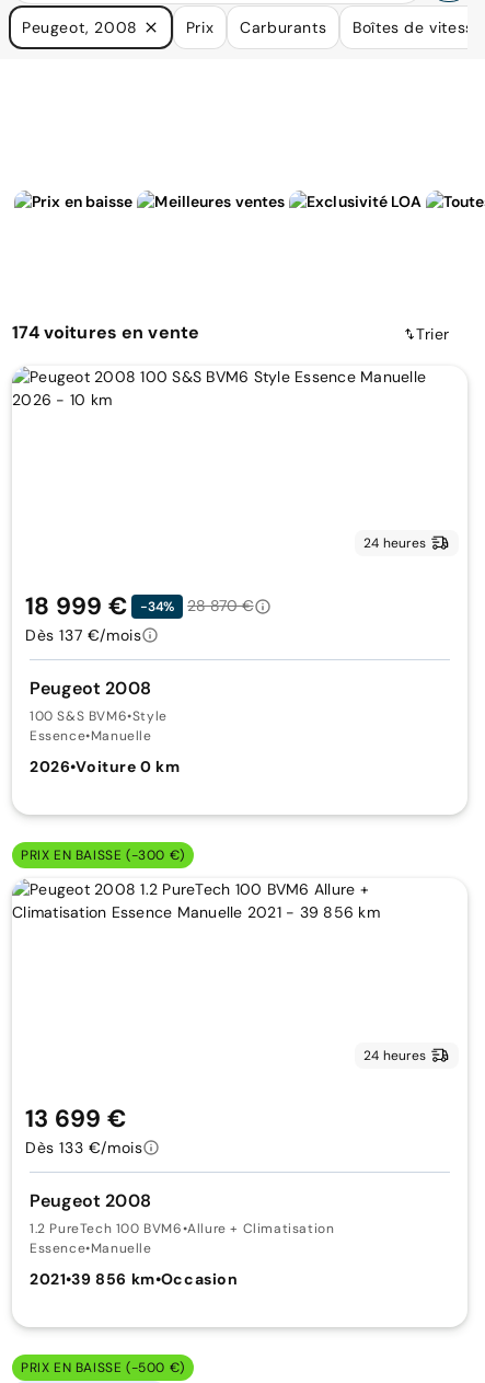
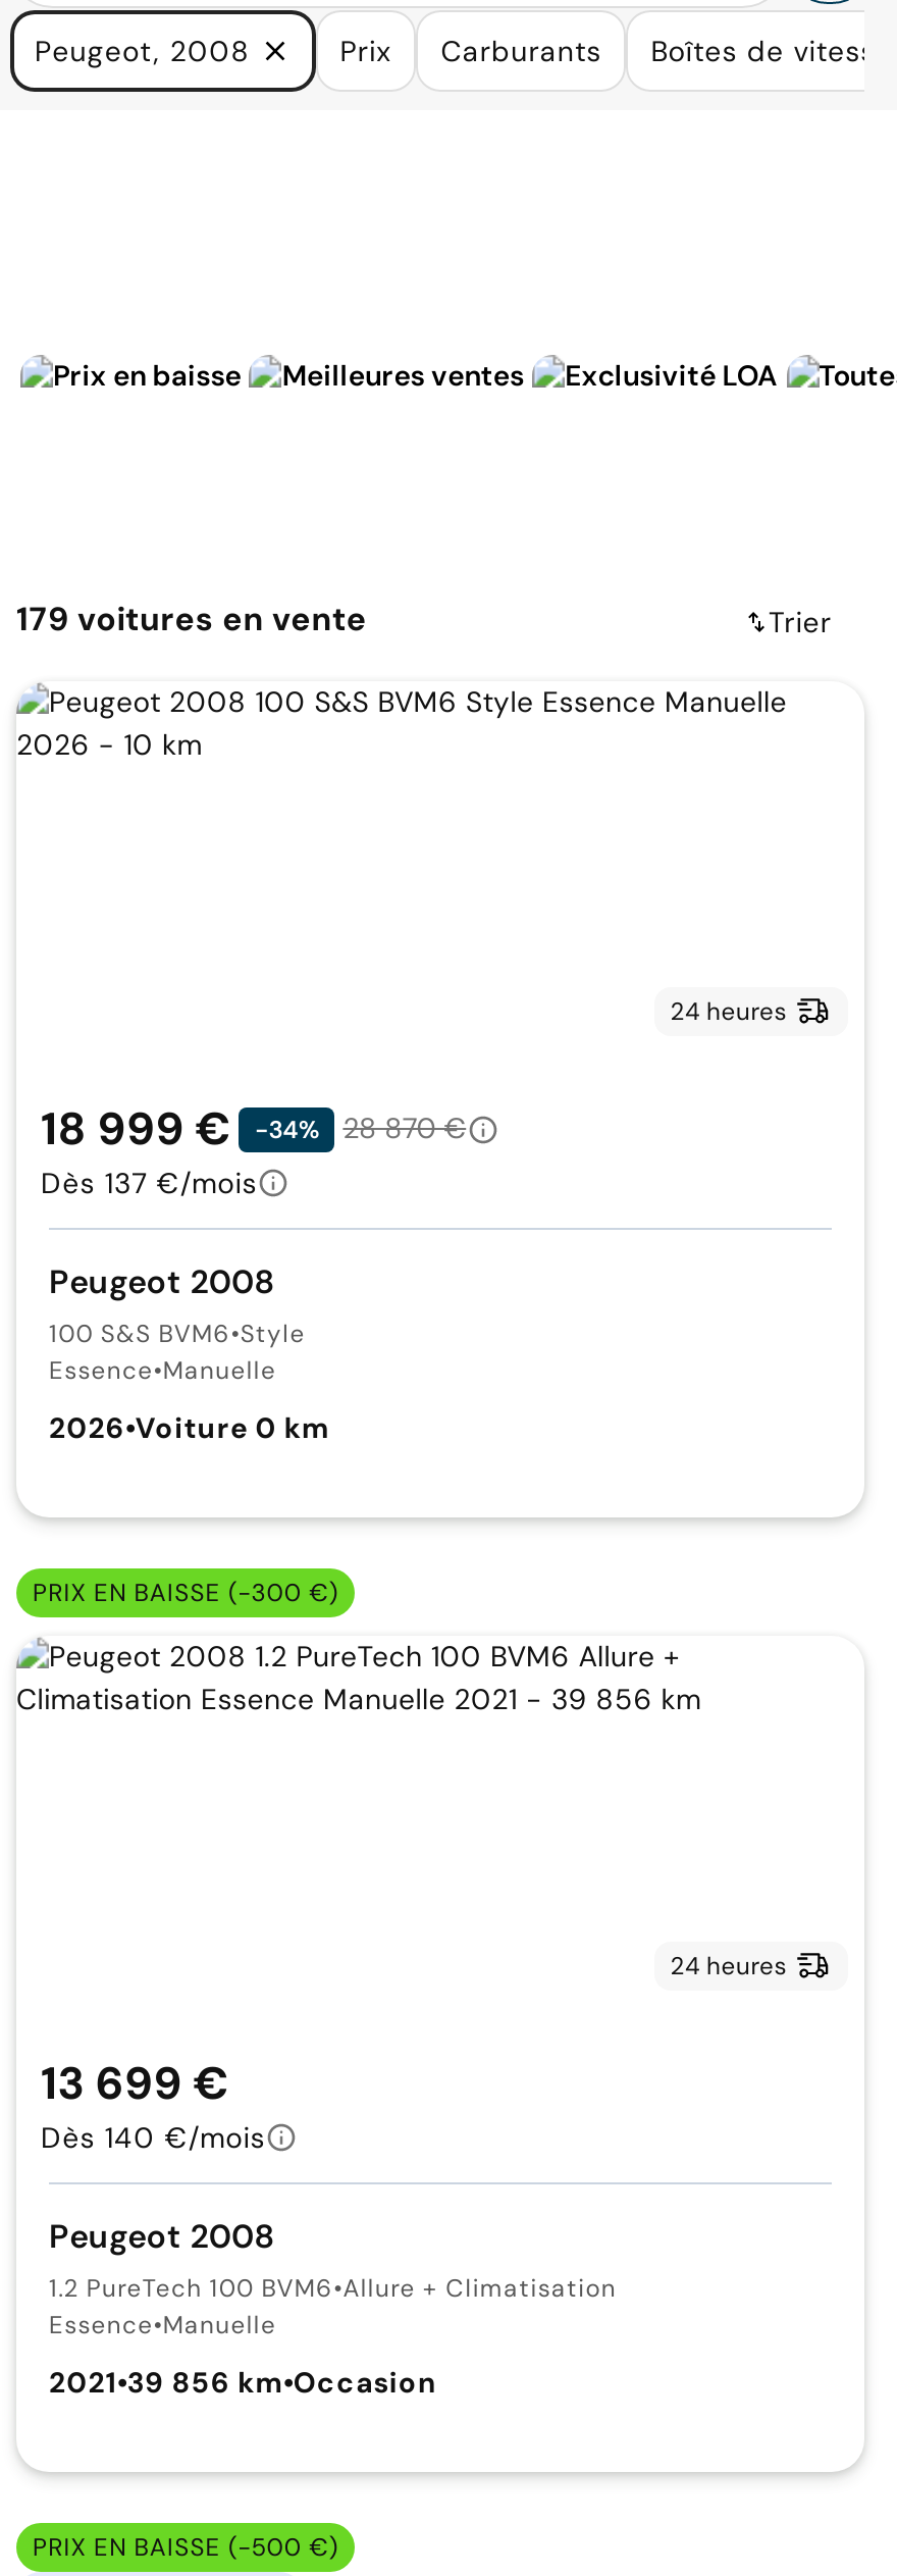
- 174 voitures en vente
+ 179 voitures en vente

- Dès 133 €/mois
+ Dès 140 €/mois
